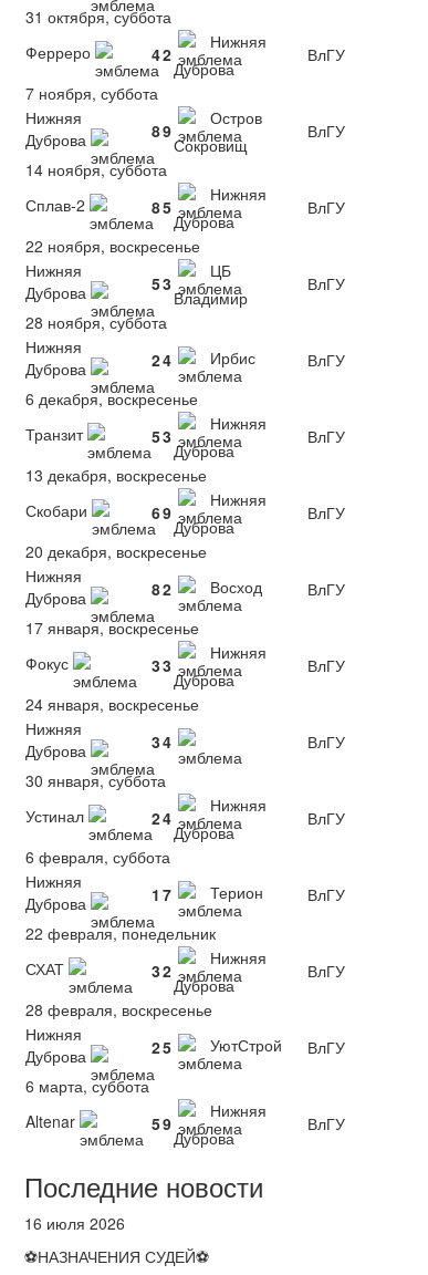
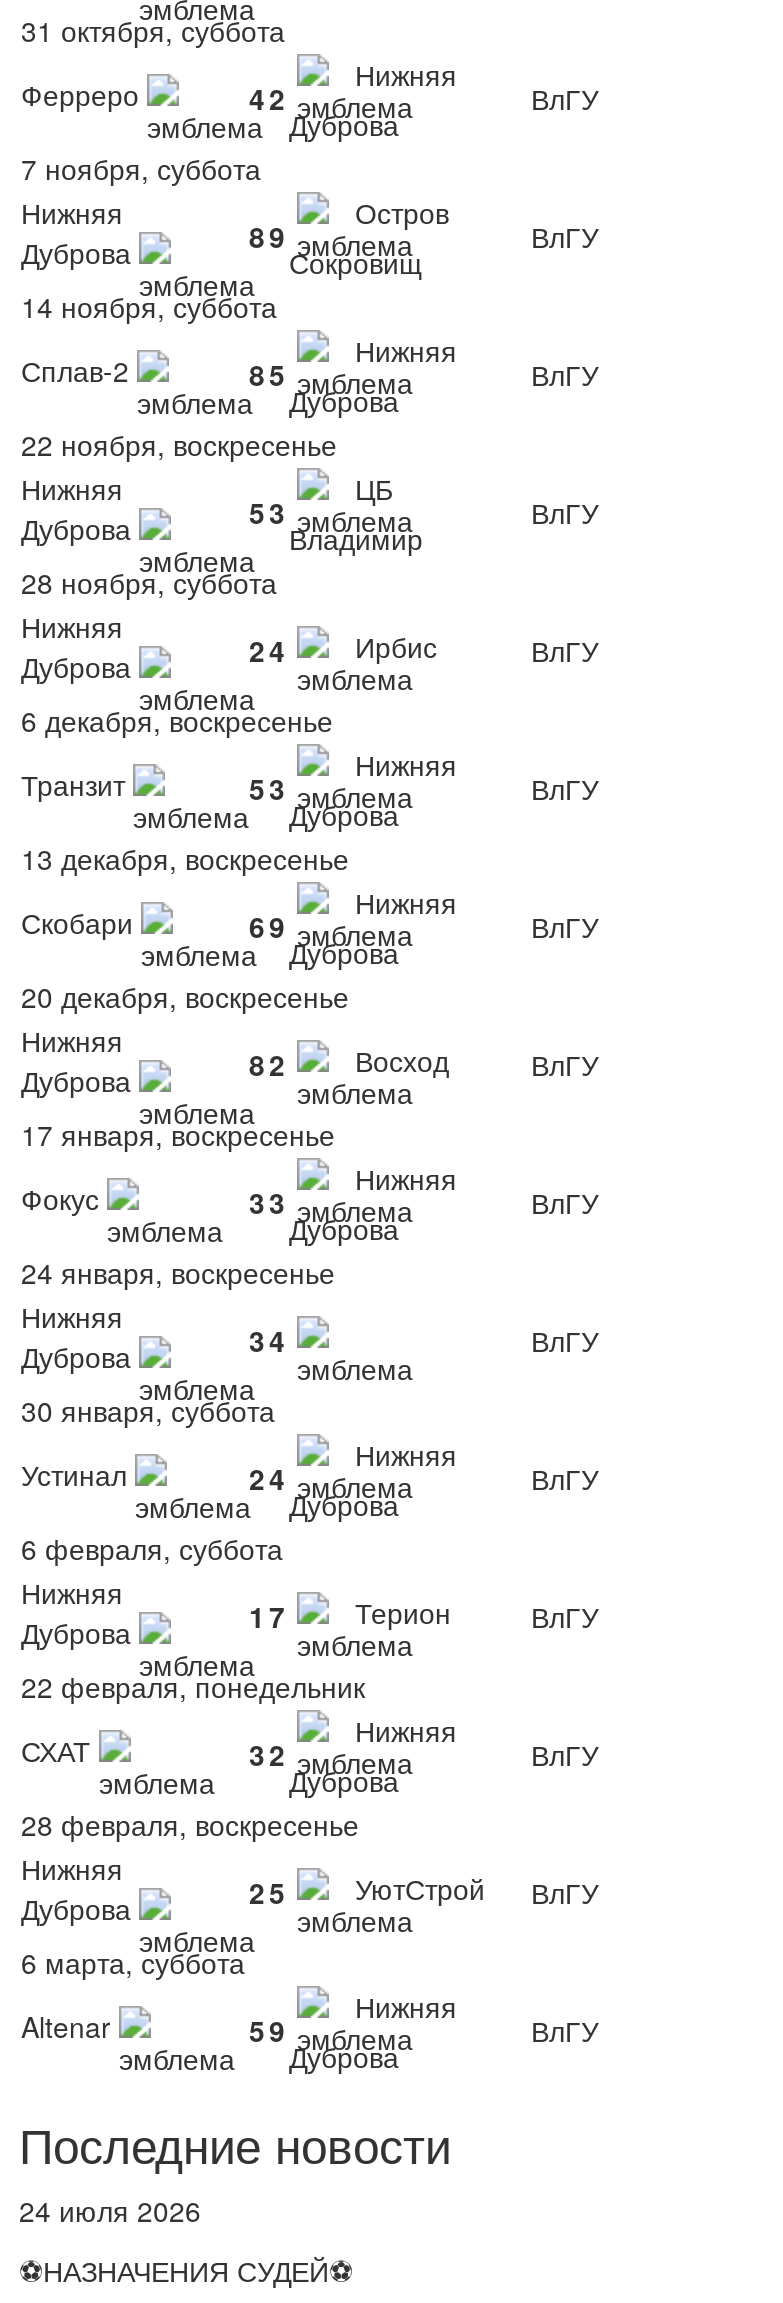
- 16 июля 2026
+ 24 июля 2026
